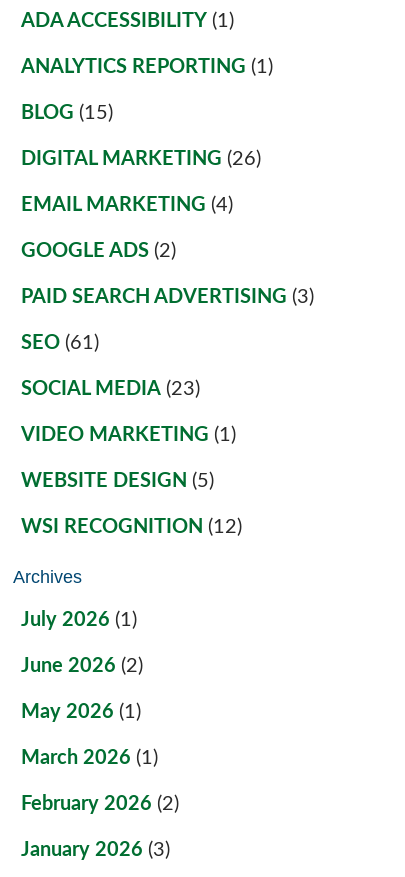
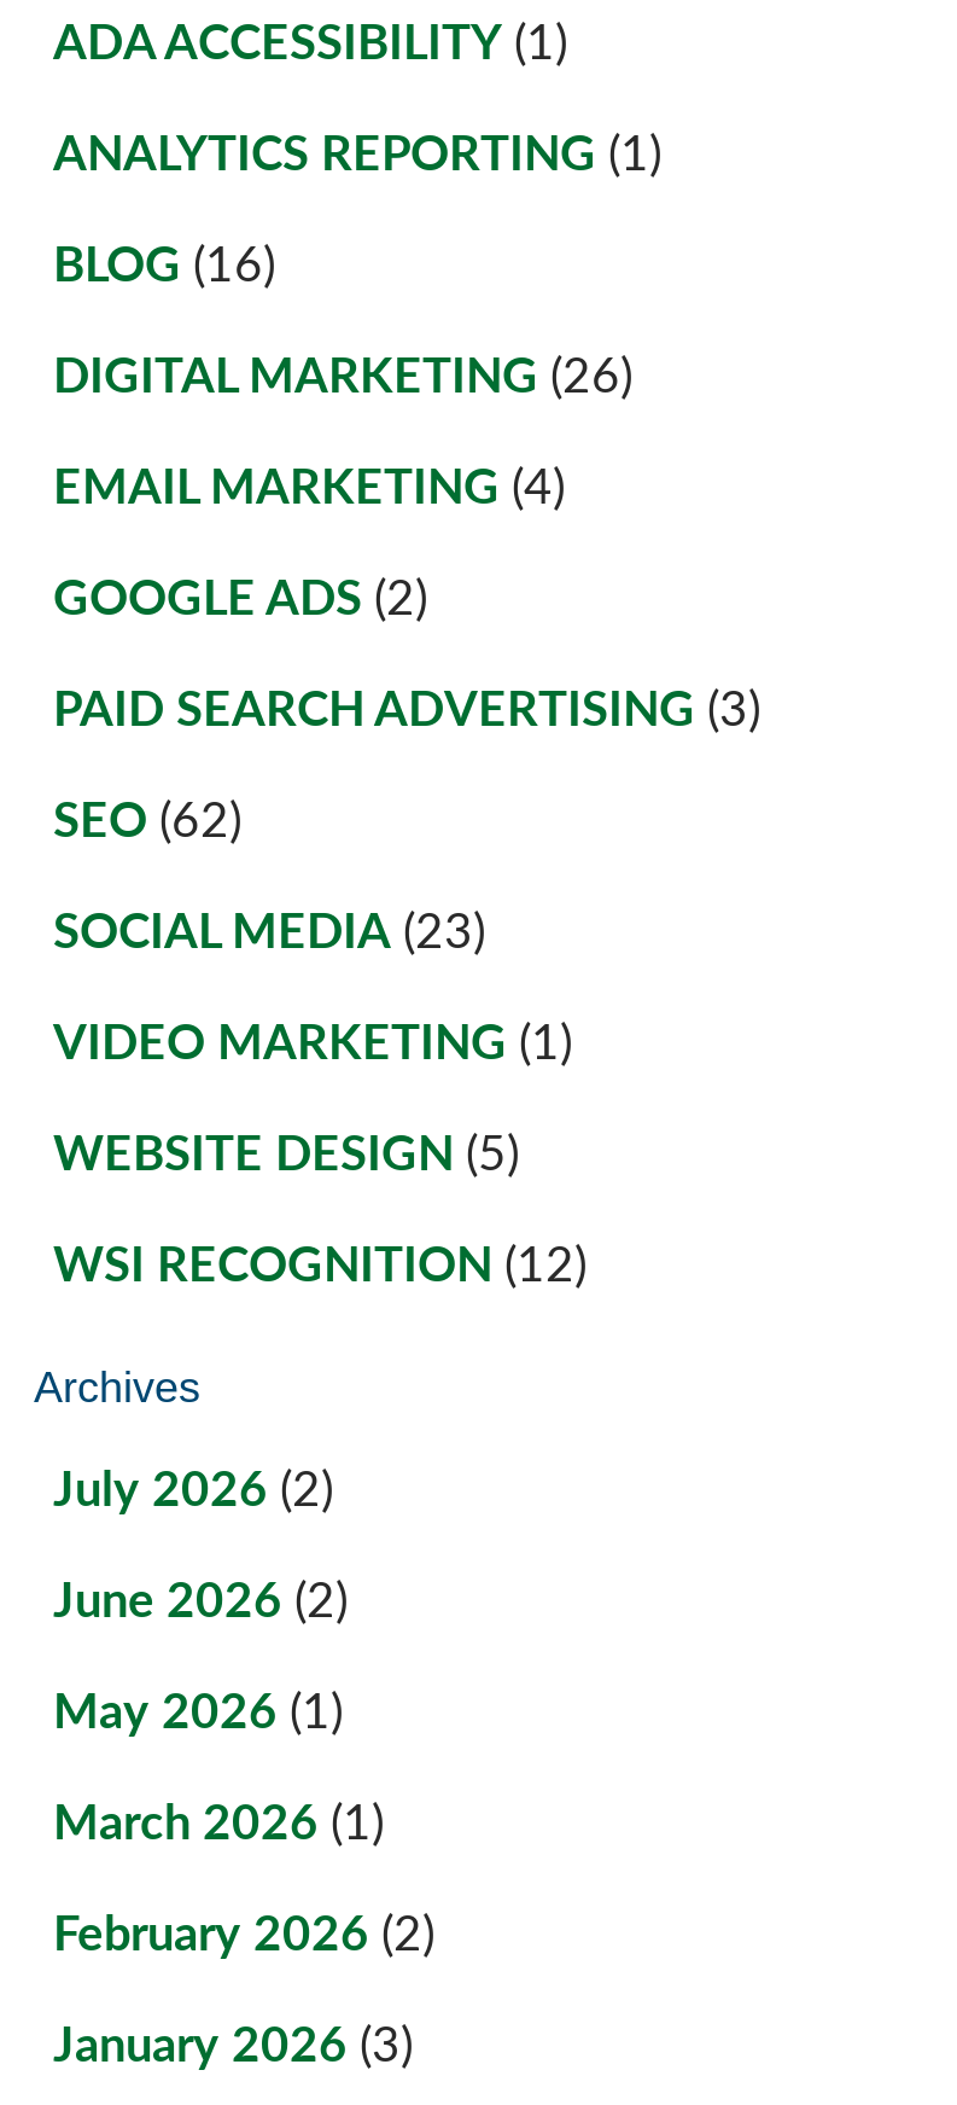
- BLOG (15)
+ BLOG (16)

- SEO (61)
+ SEO (62)

- July 2026 (1)
+ July 2026 (2)
